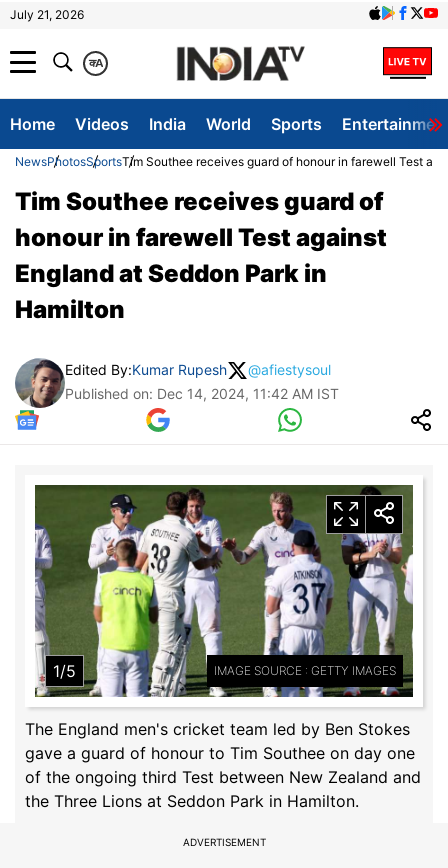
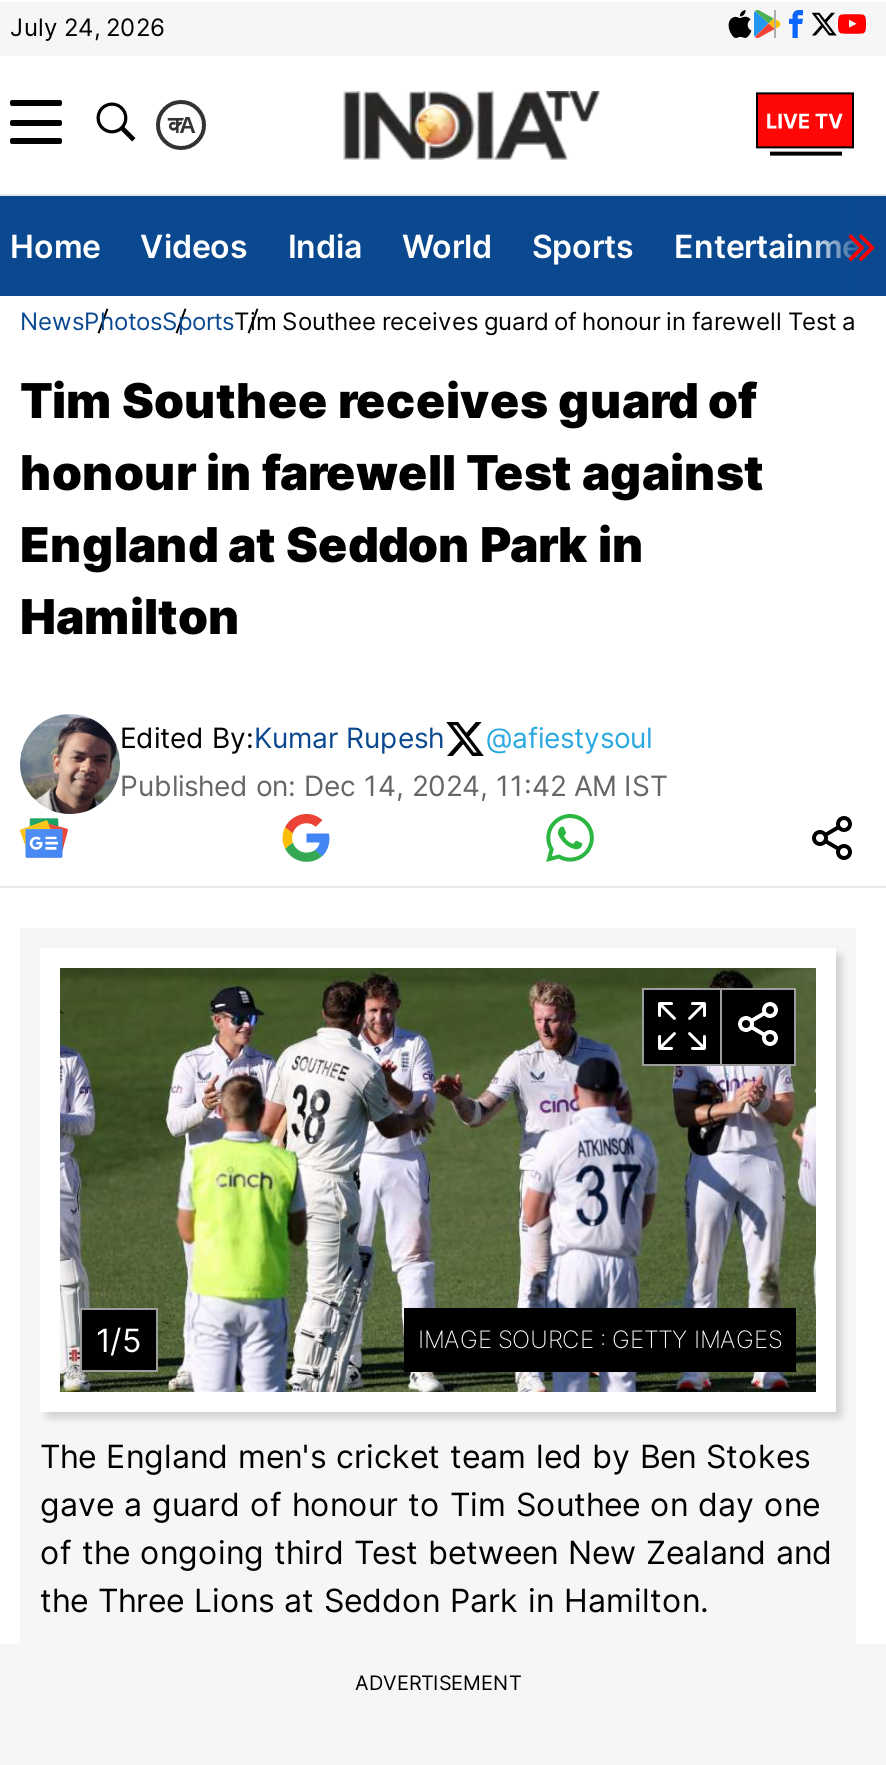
- July 21, 2026
+ July 24, 2026
